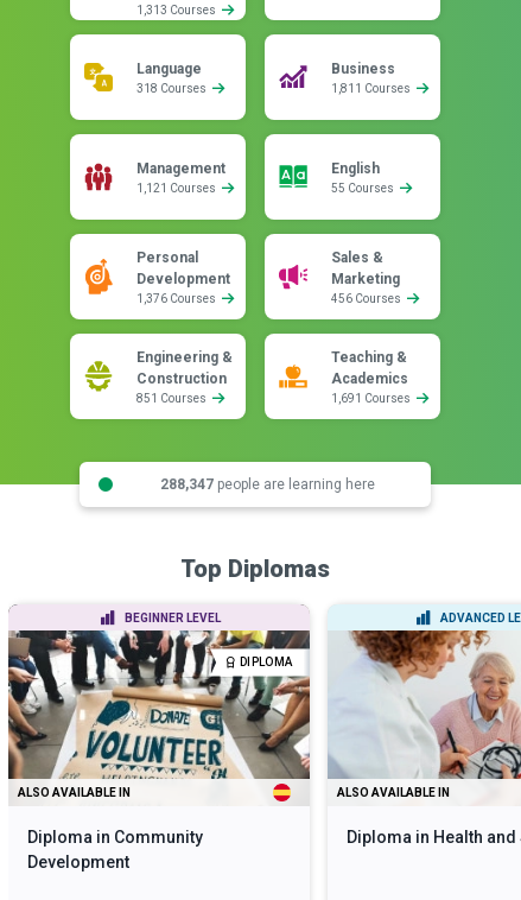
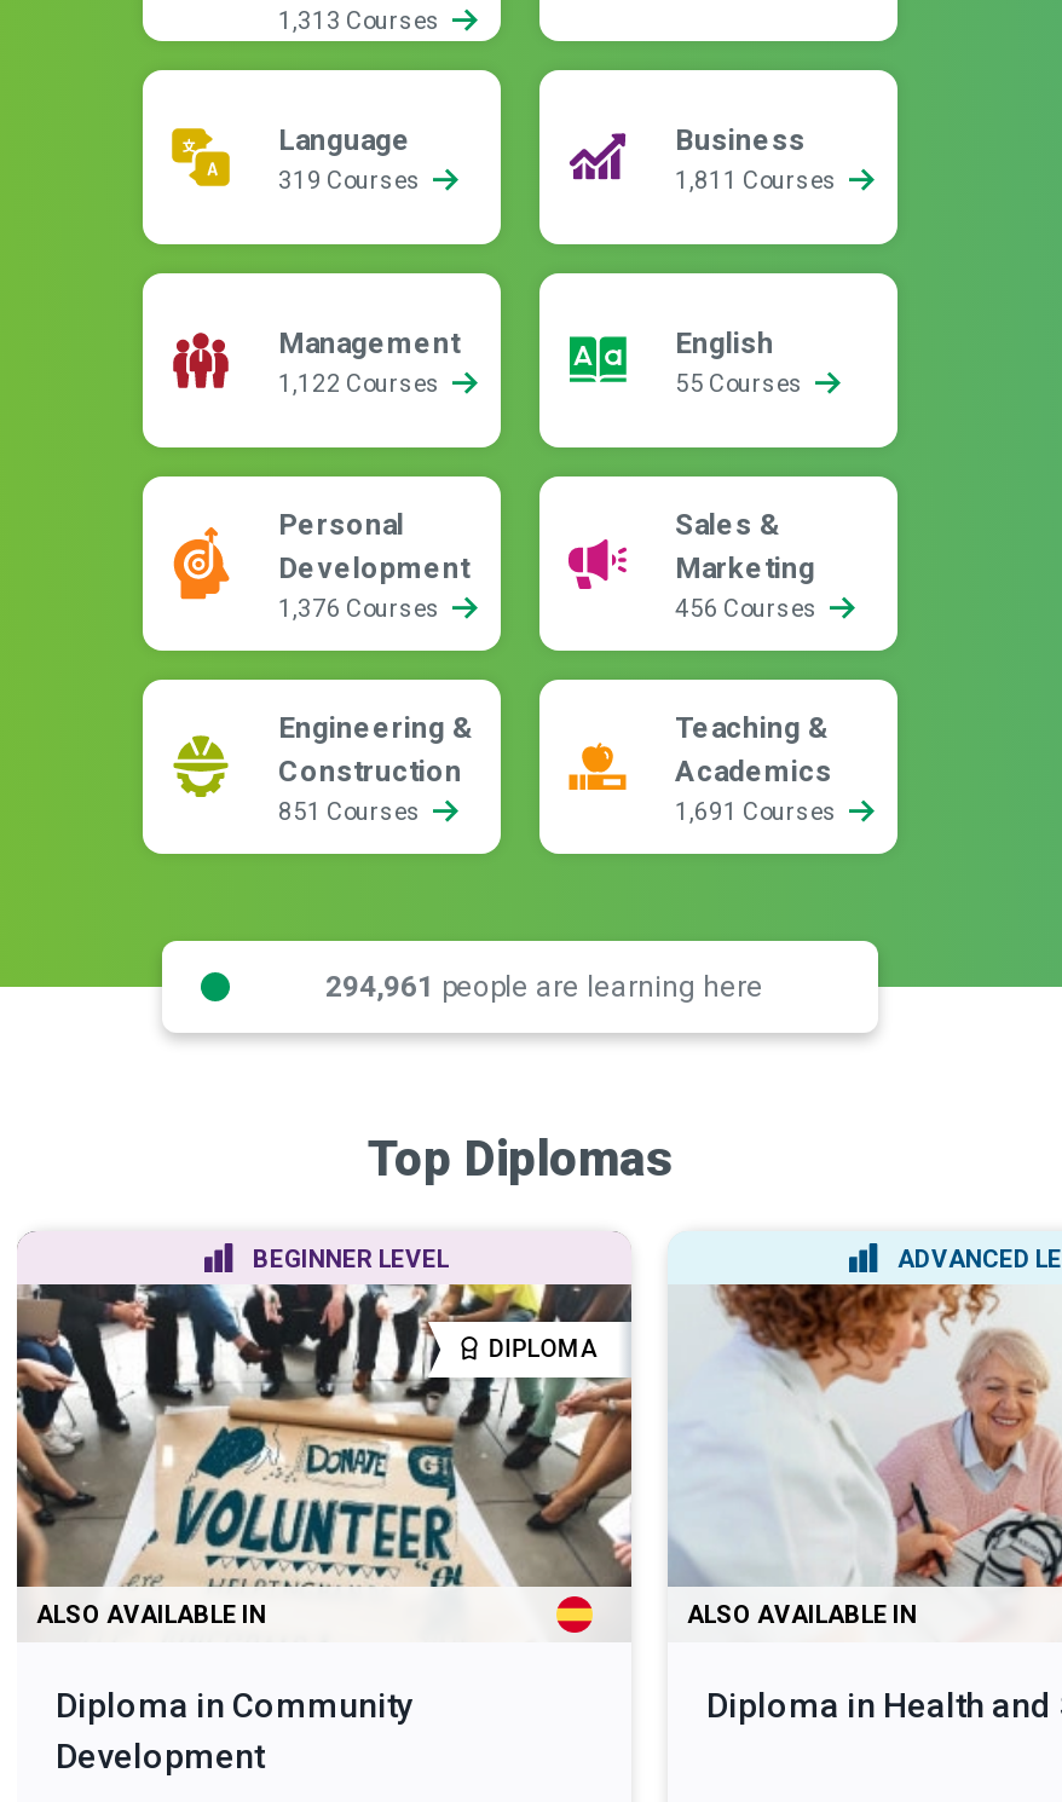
- 318 Courses
+ 319 Courses

- 1,121 Courses
+ 1,122 Courses

- 288,347 people are learning here
+ 294,961 people are learning here
